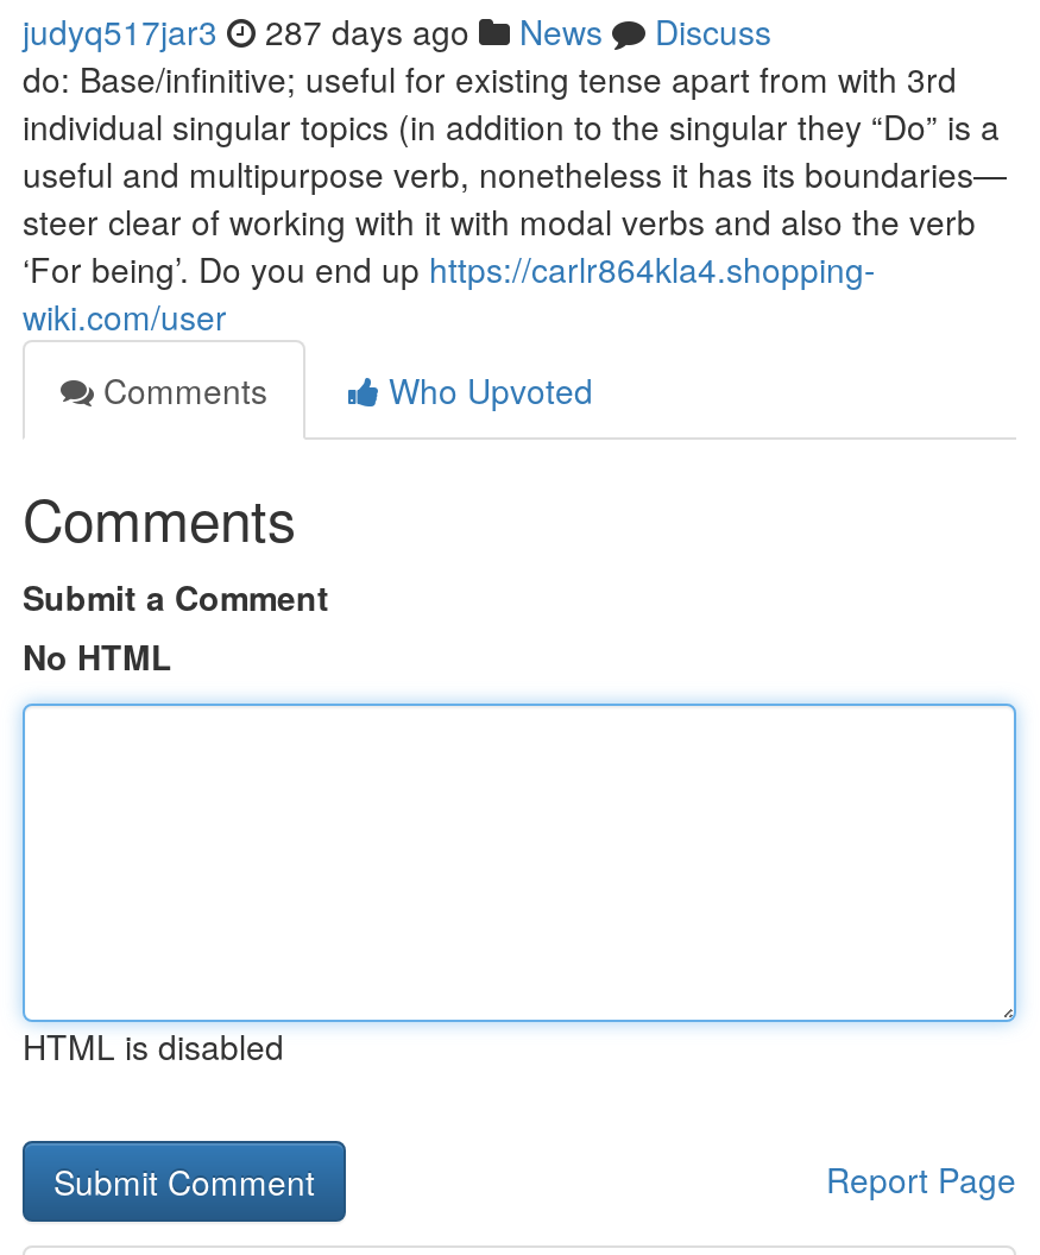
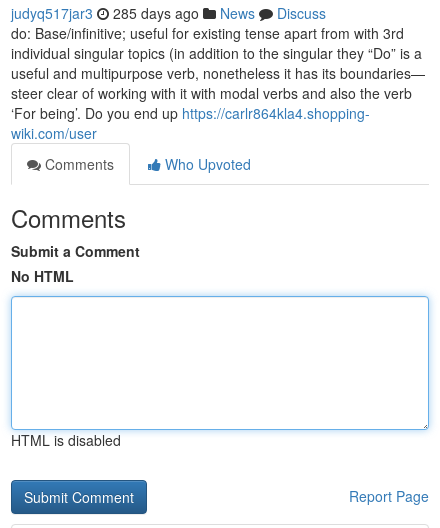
- judyq517jar3 287 days ago News Discuss
+ judyq517jar3 285 days ago News Discuss
